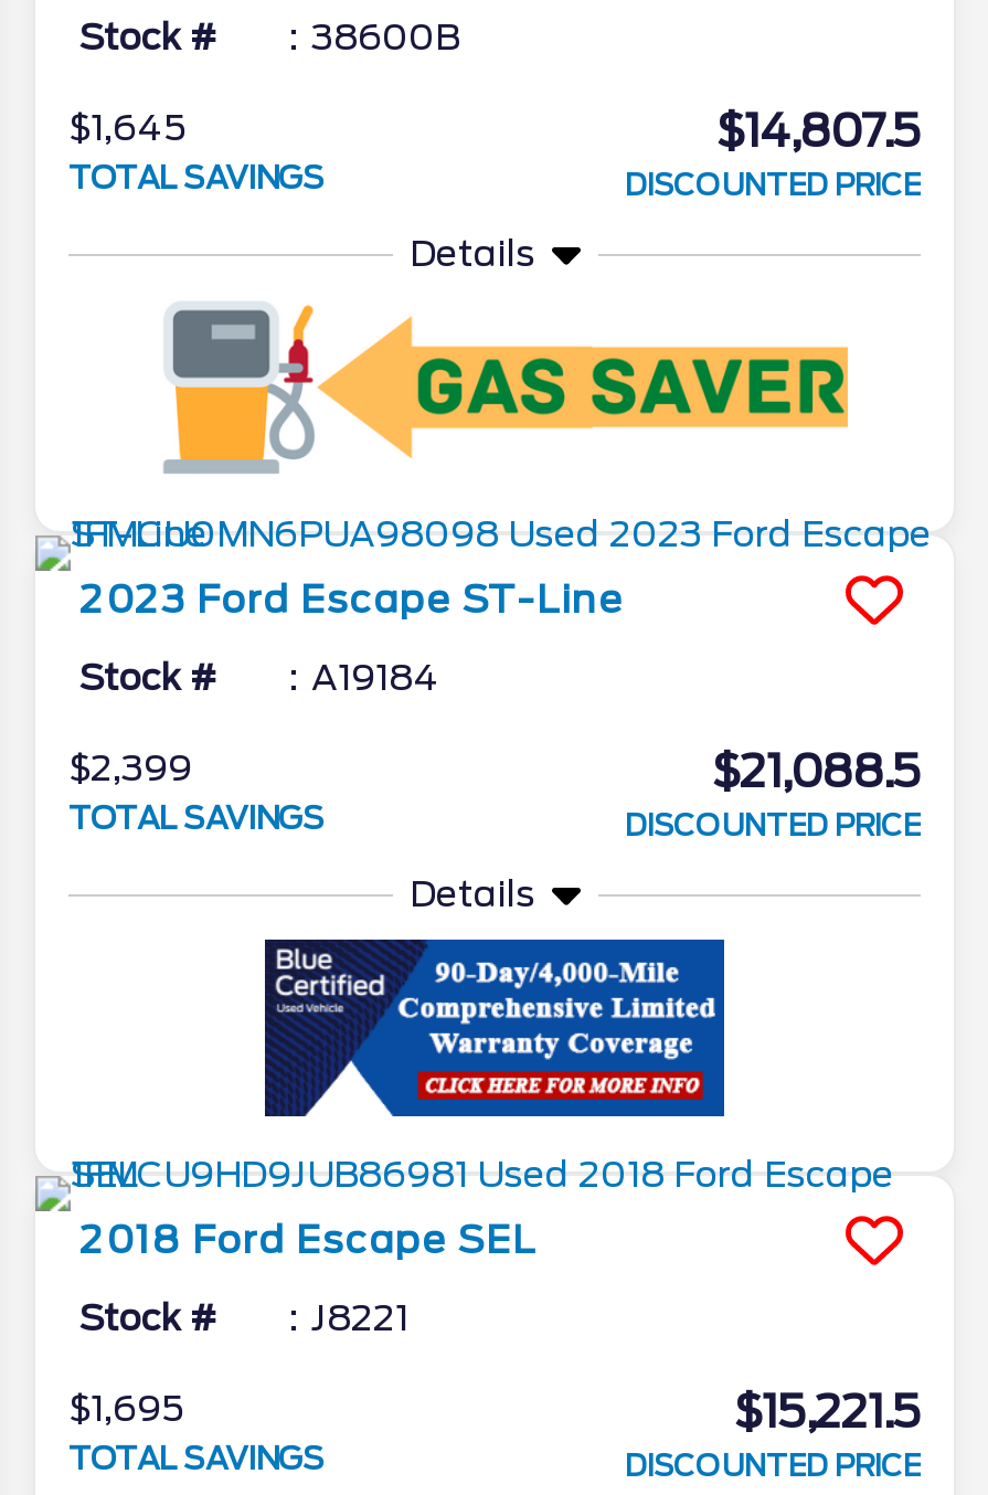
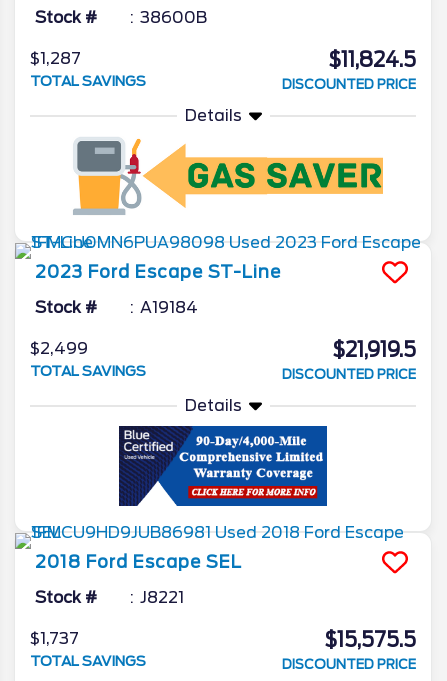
- $1,645
+ $1,287

- $14,807.5
+ $11,824.5

- $2,399
+ $2,499

- $21,088.5
+ $21,919.5

- $1,695
+ $1,737

- $15,221.5
+ $15,575.5
